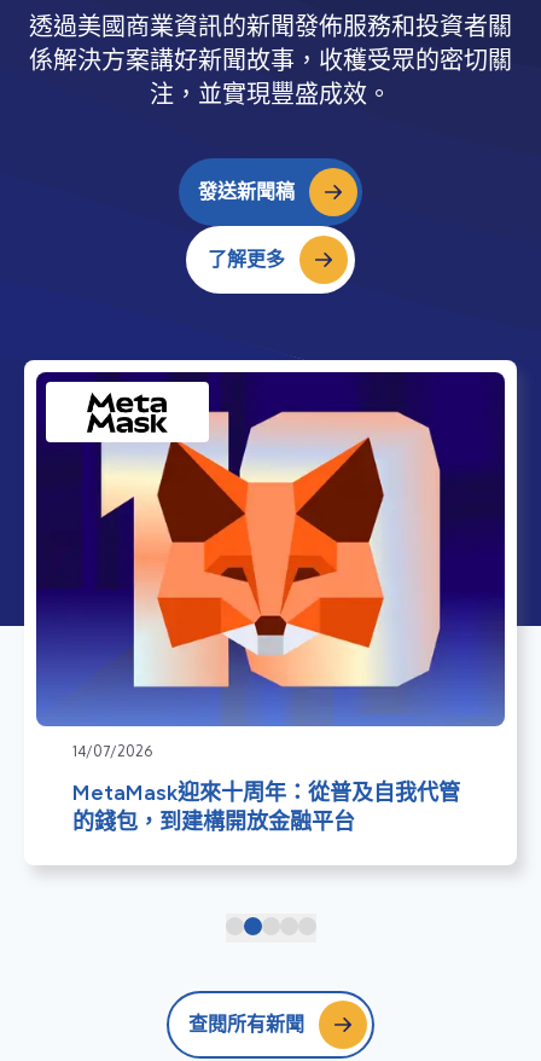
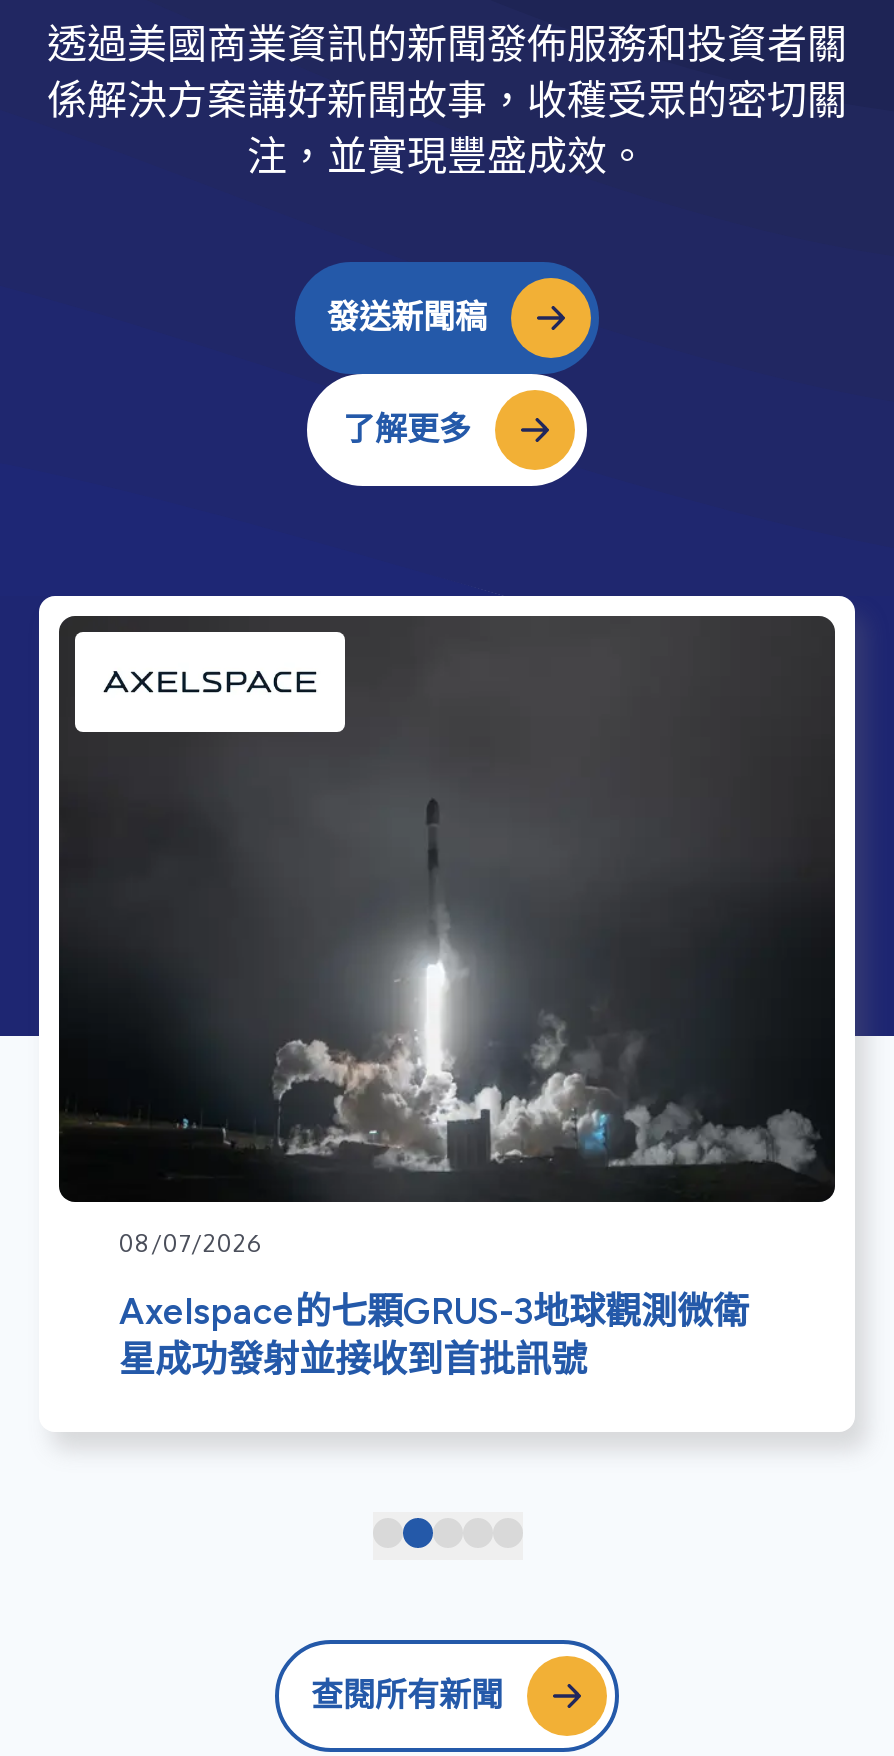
- [image]
- 14/07/2026
+ [image]
+ 08/07/2026

- MetaMask迎來十周年：從普及自我代管
- 的錢包，到建構開放金融平台
+ Axelspace的七顆GRUS-3地球觀測微衛
+ 星成功發射並接收到首批訊號
